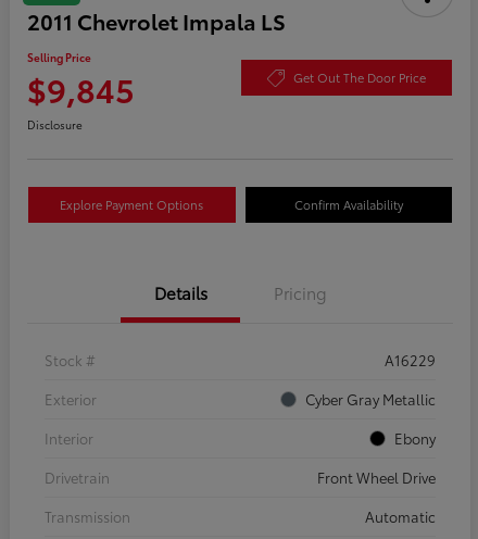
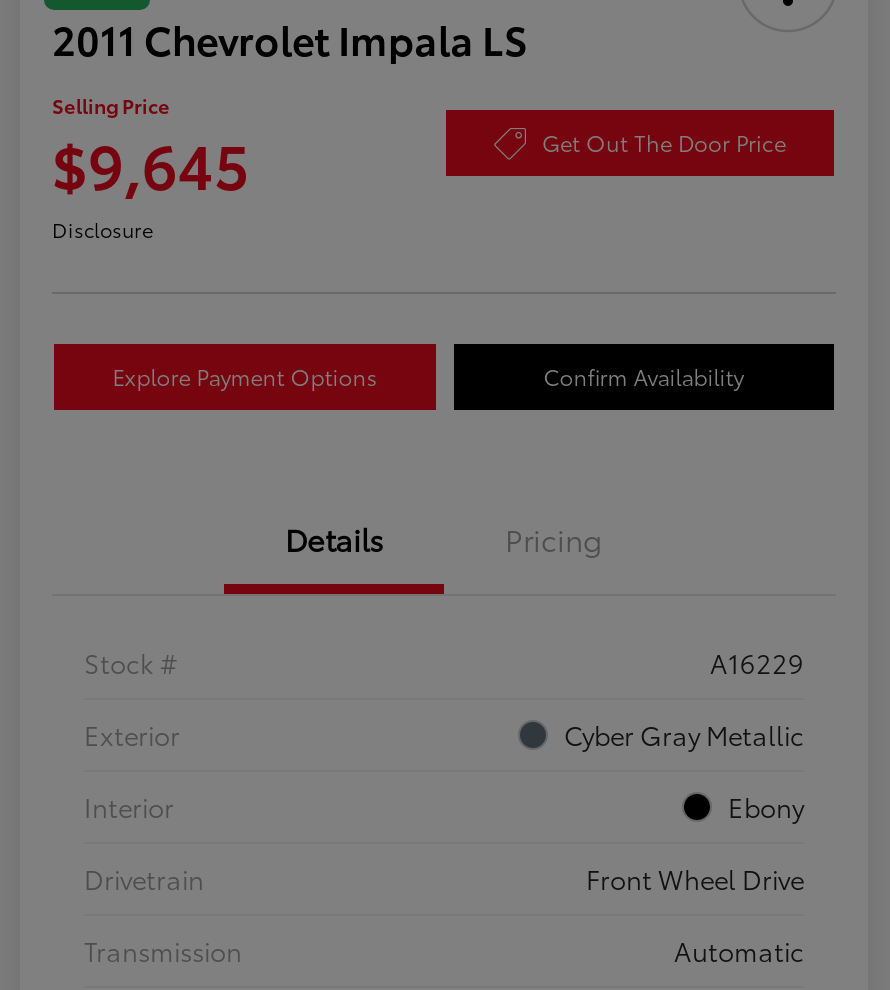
- $9,845
+ $9,645
